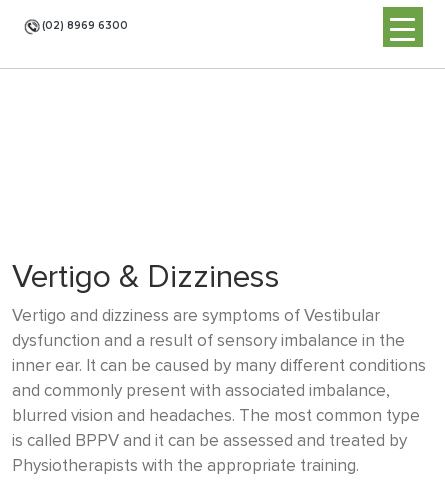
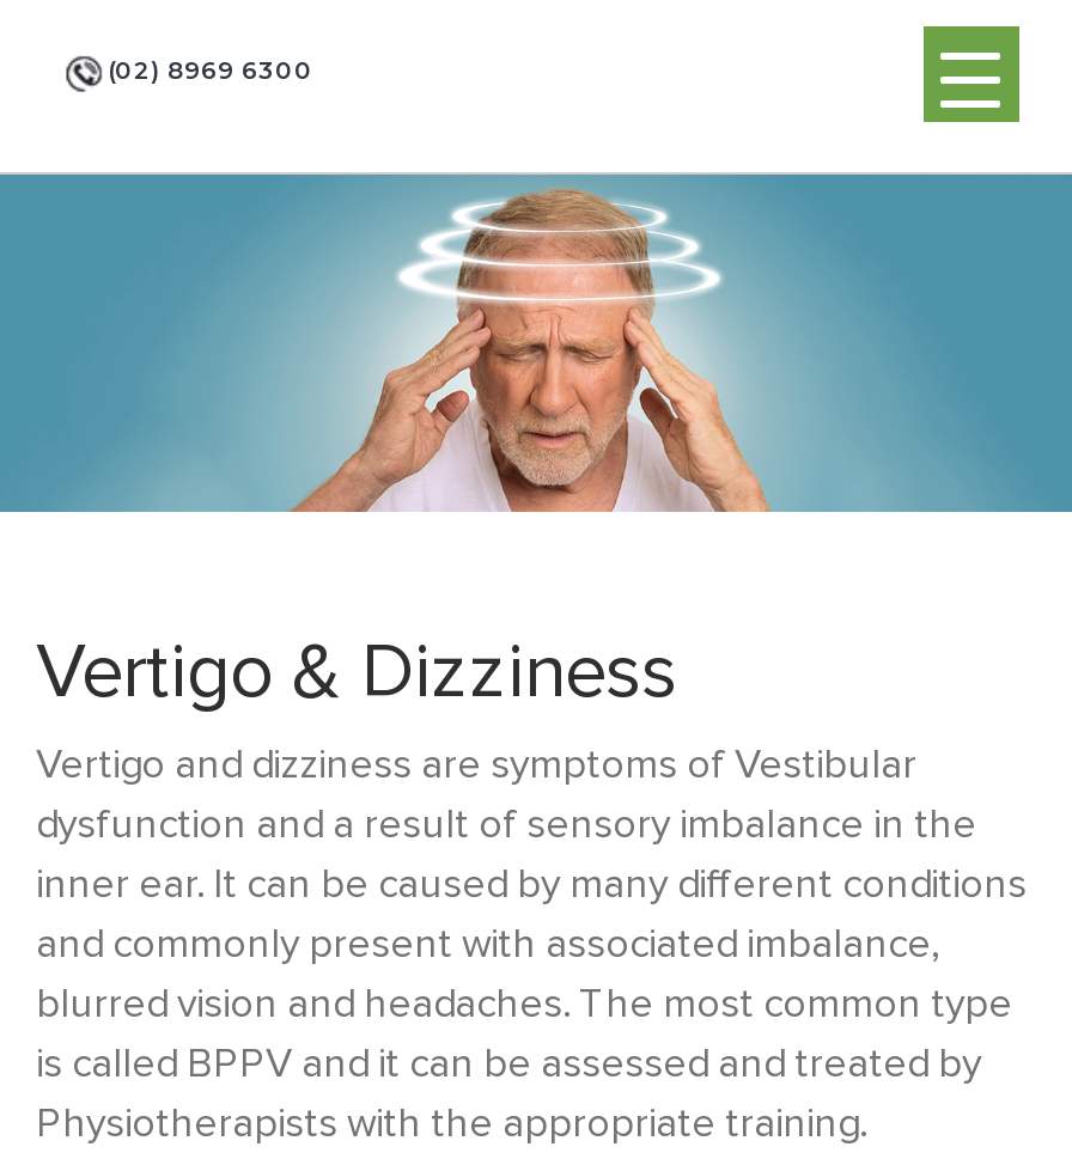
+ [image]
